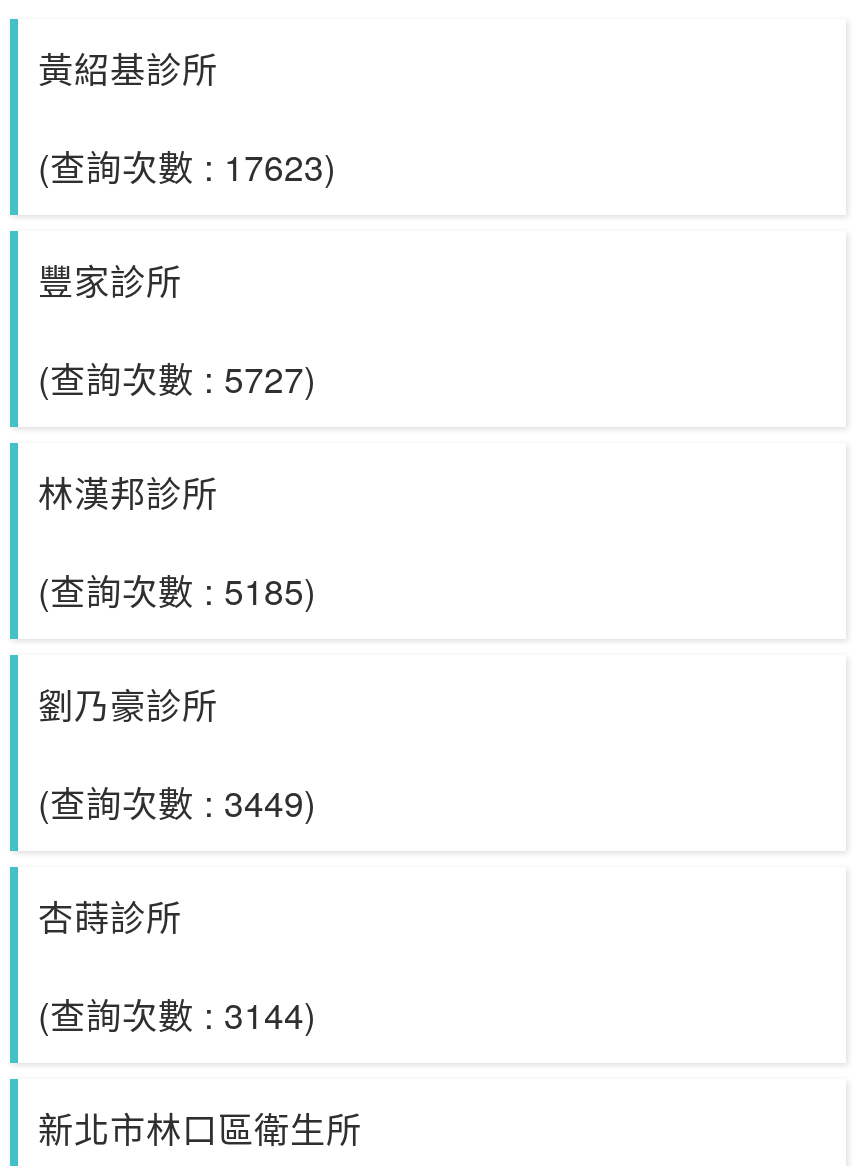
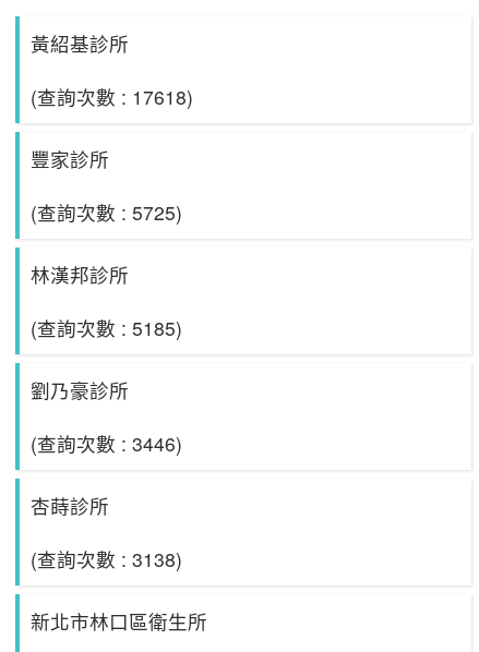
- (查詢次數 : 17623)
+ (查詢次數 : 17618)

- (查詢次數 : 5727)
+ (查詢次數 : 5725)

- (查詢次數 : 3449)
+ (查詢次數 : 3446)

- (查詢次數 : 3144)
+ (查詢次數 : 3138)
